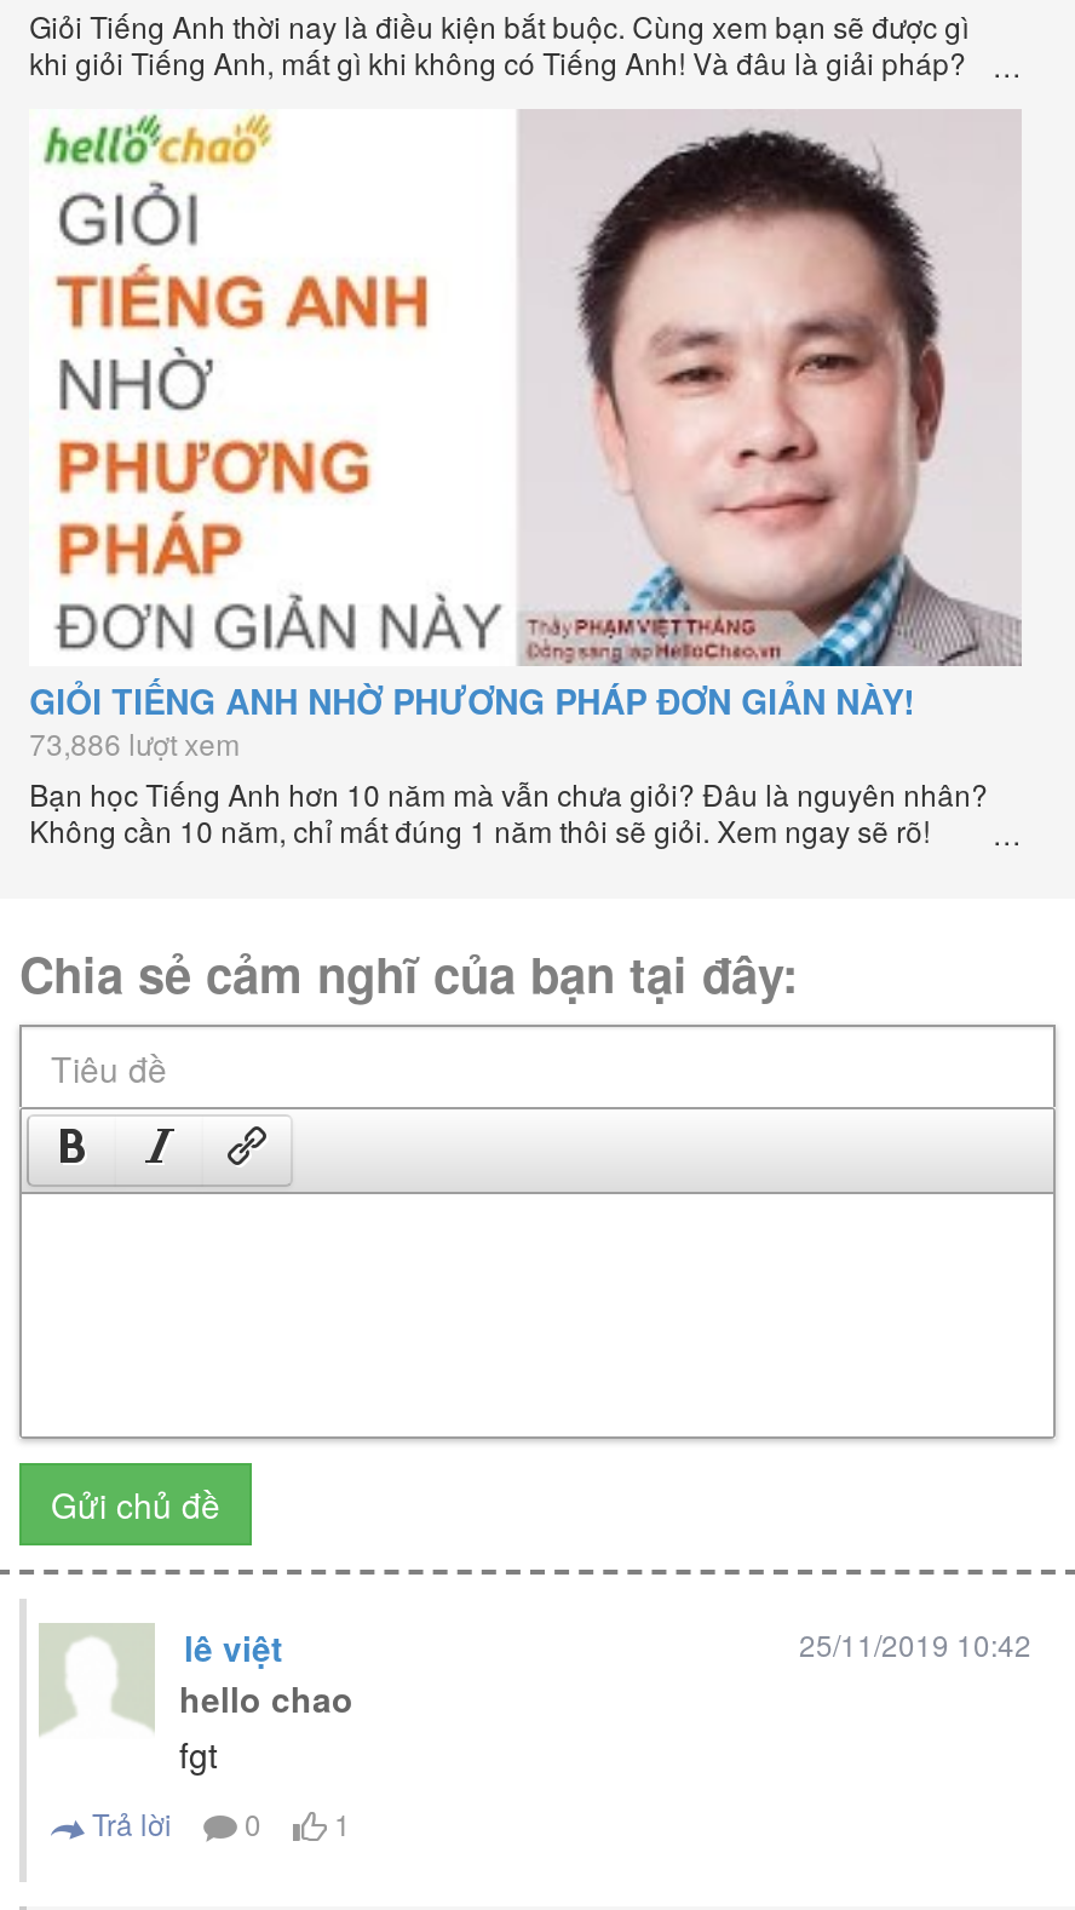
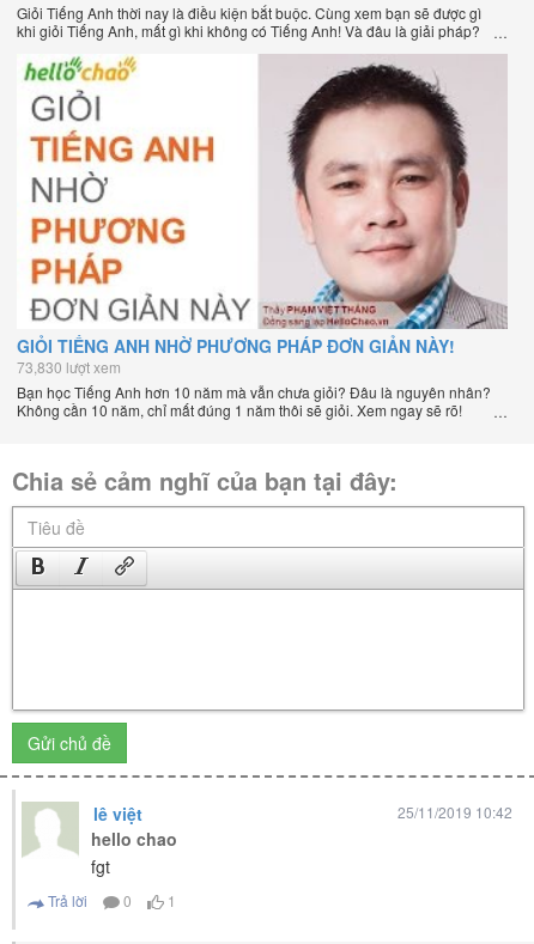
- 73,886 lượt xem
+ 73,830 lượt xem
